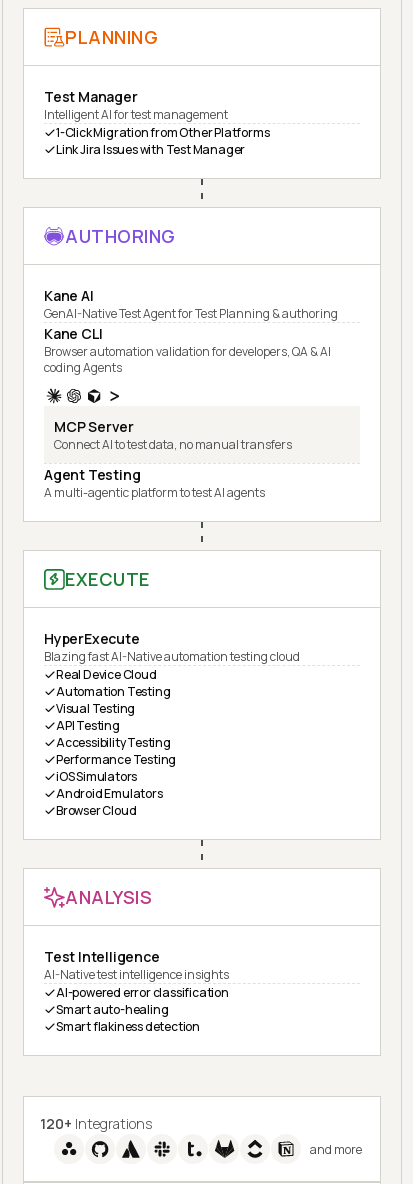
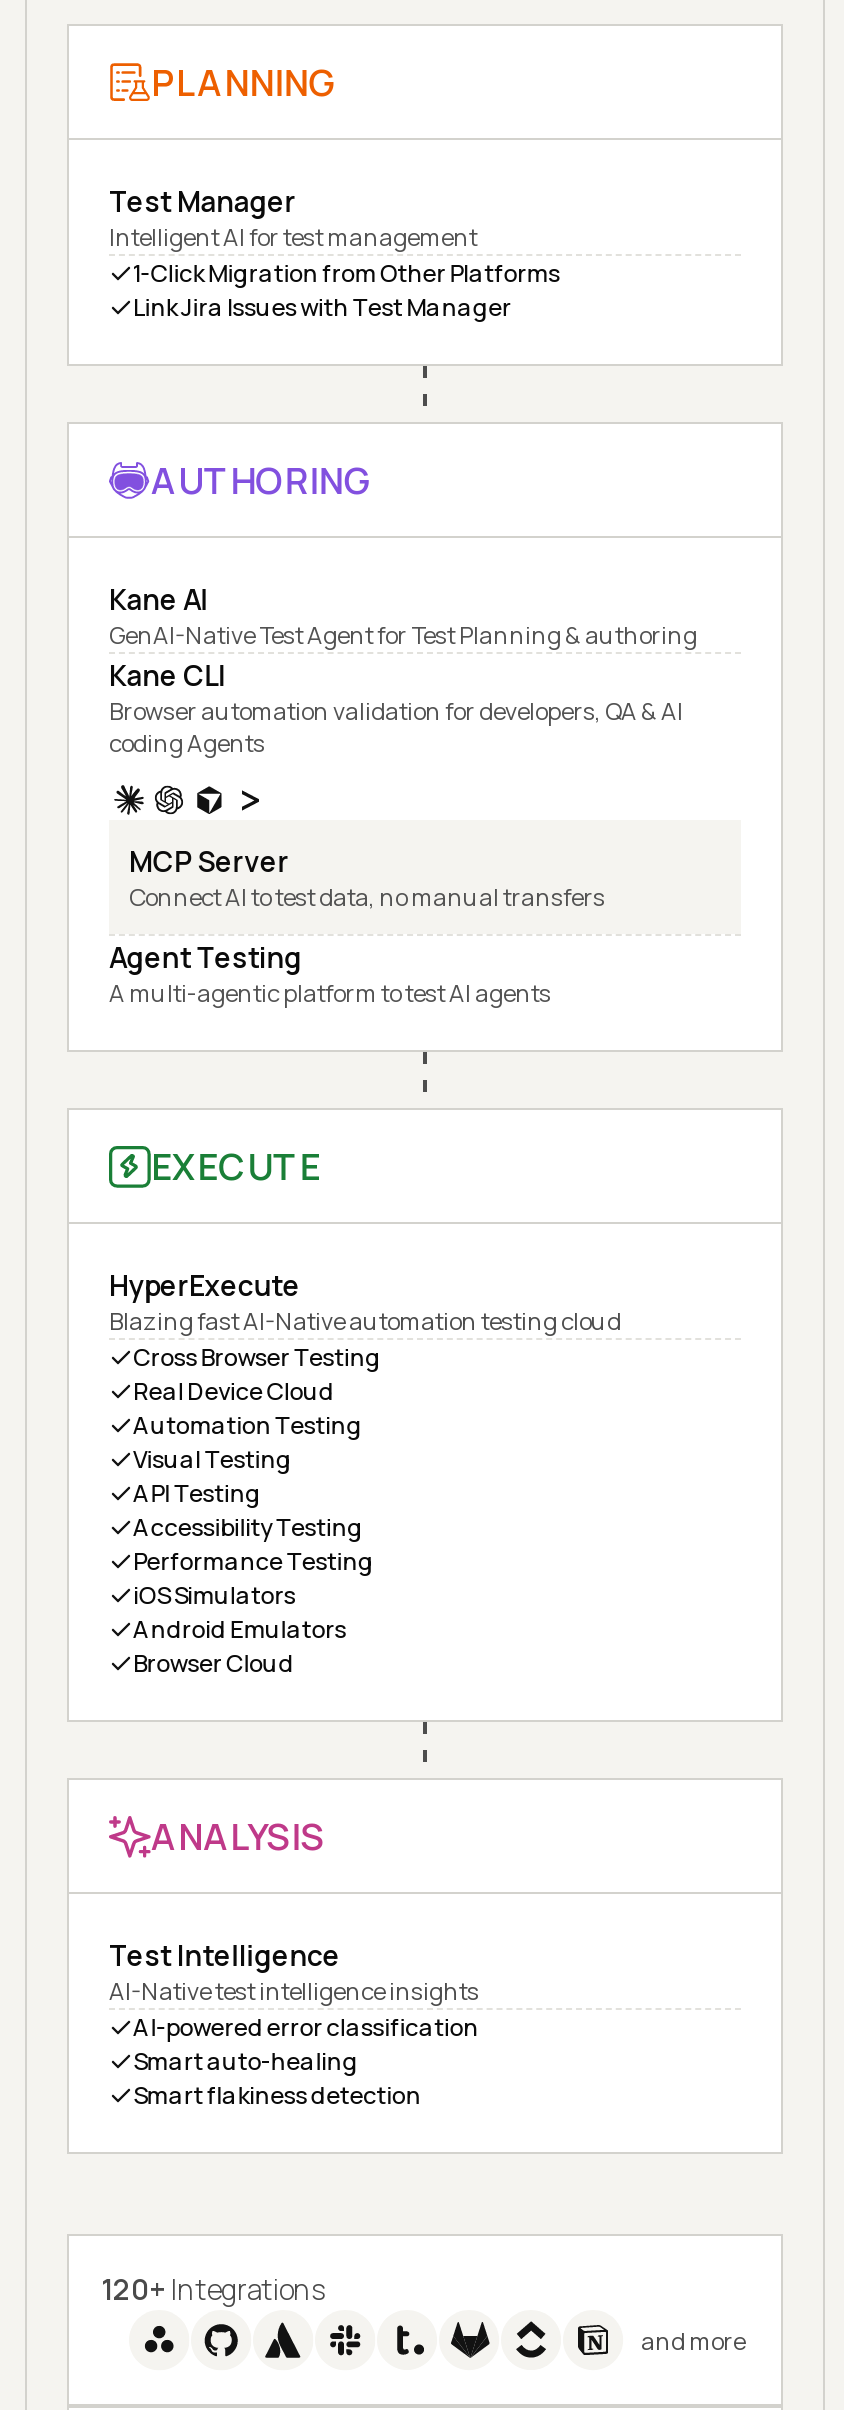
+ Cross Browser Testing
